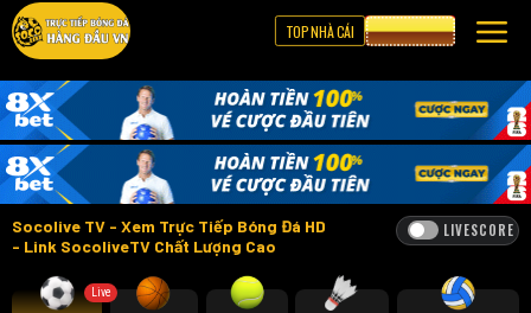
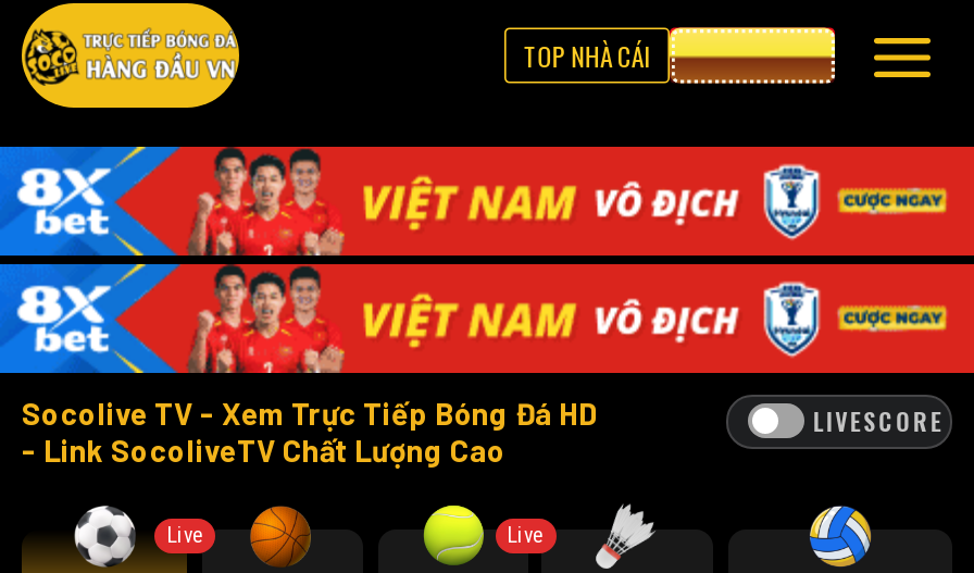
- [image]
+ [image]

+ Live
